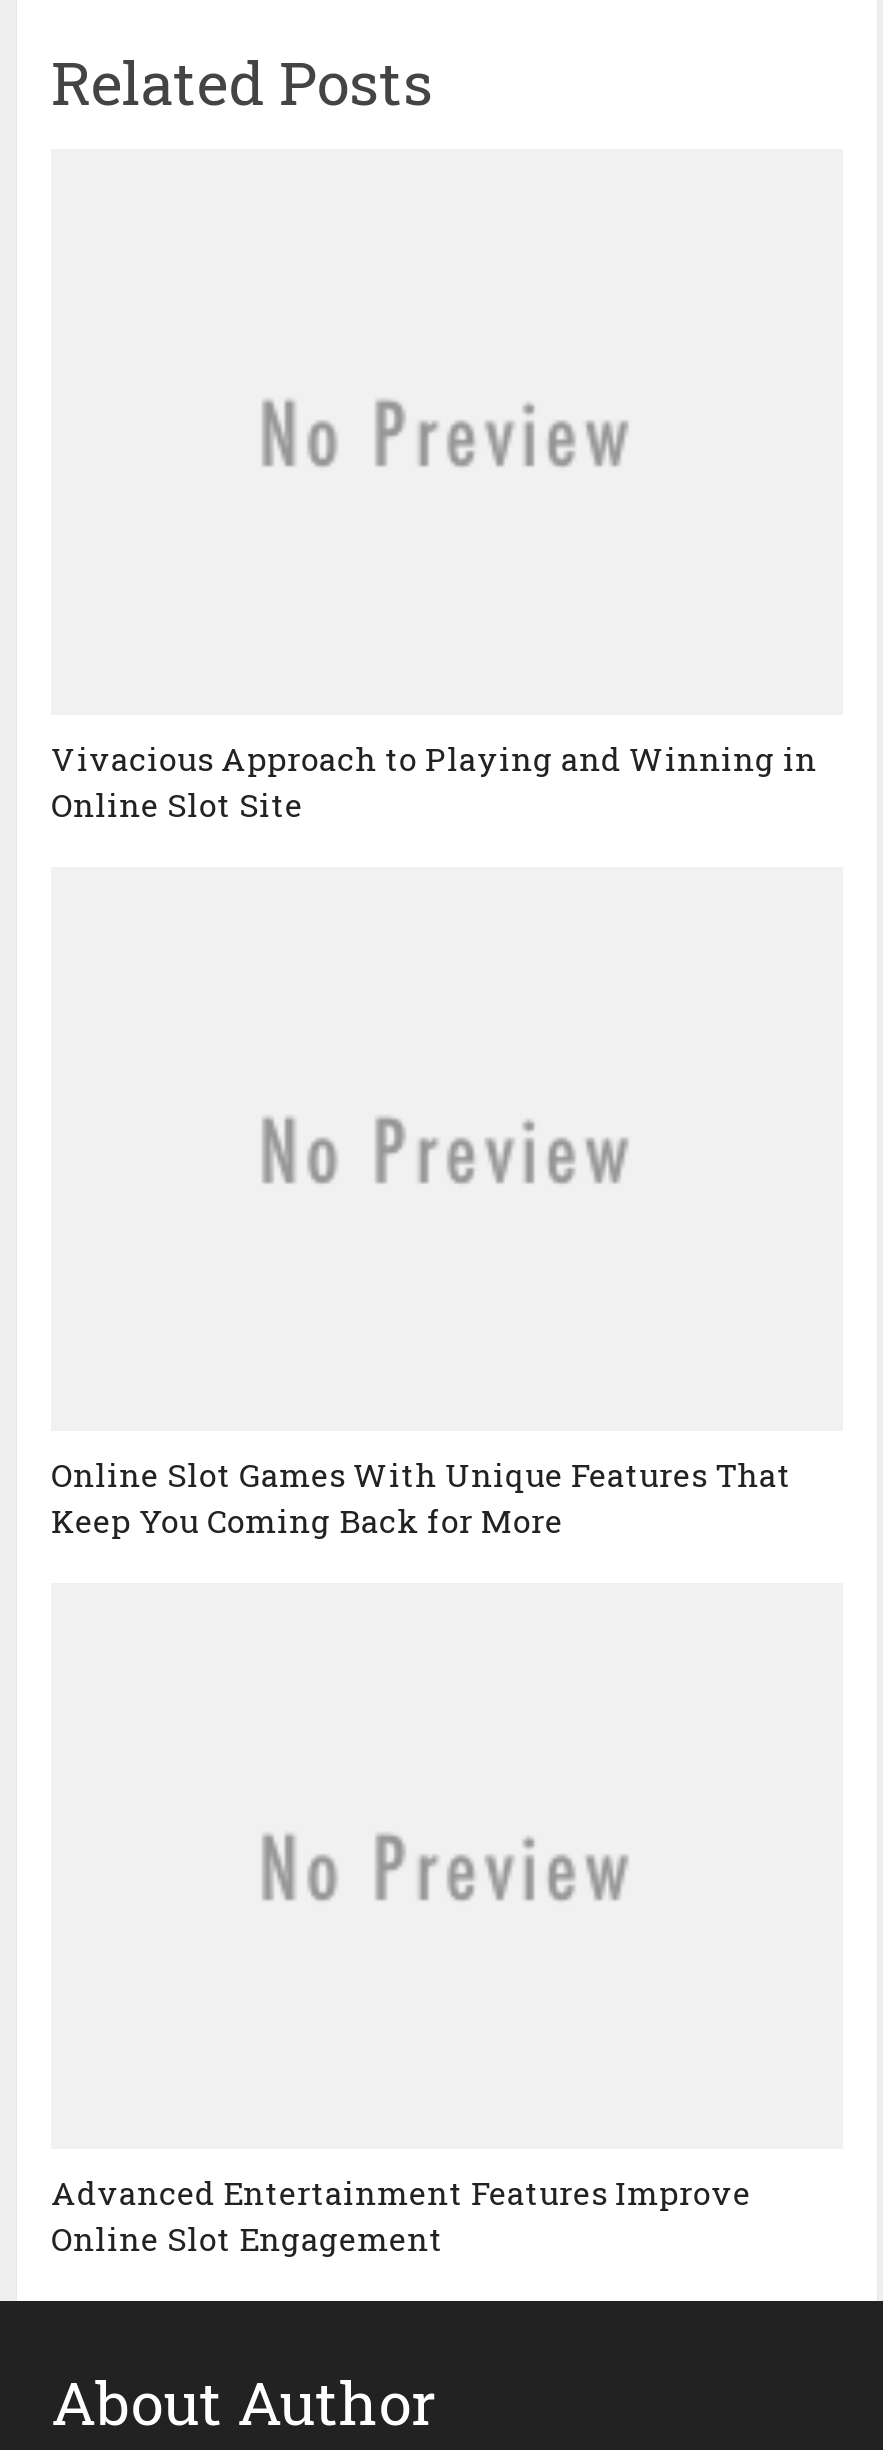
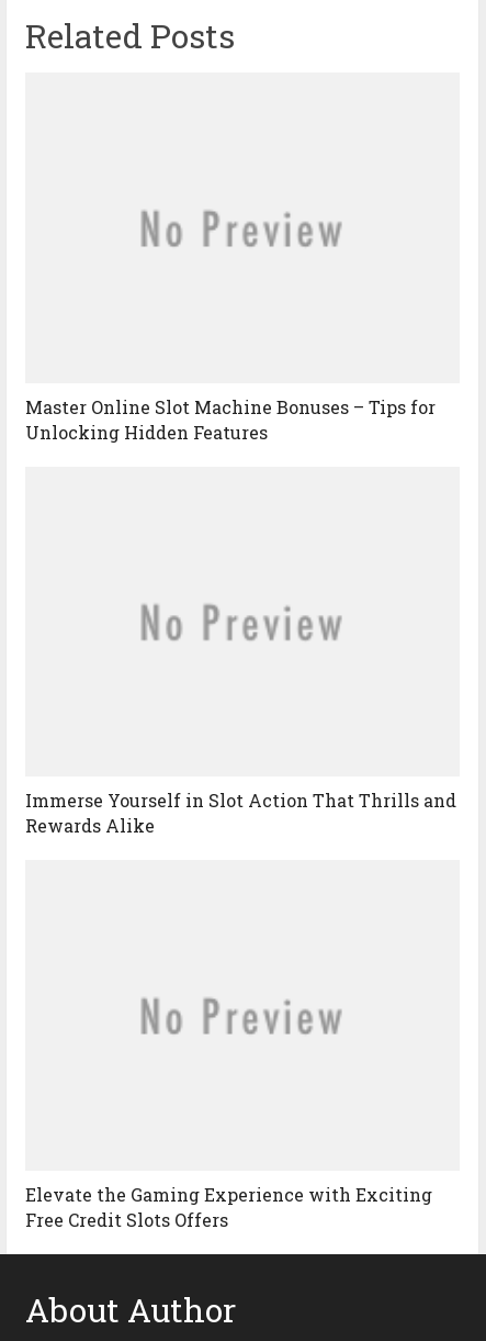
- Vivacious Approach to Playing and Winning in
- Online Slot Site
+ Master Online Slot Machine Bonuses – Tips for
+ Unlocking Hidden Features

- Online Slot Games With Unique Features That
- Keep You Coming Back for More
+ Immerse Yourself in Slot Action That Thrills and
+ Rewards Alike

- Advanced Entertainment Features Improve
- Online Slot Engagement
+ Elevate the Gaming Experience with Exciting
+ Free Credit Slots Offers
